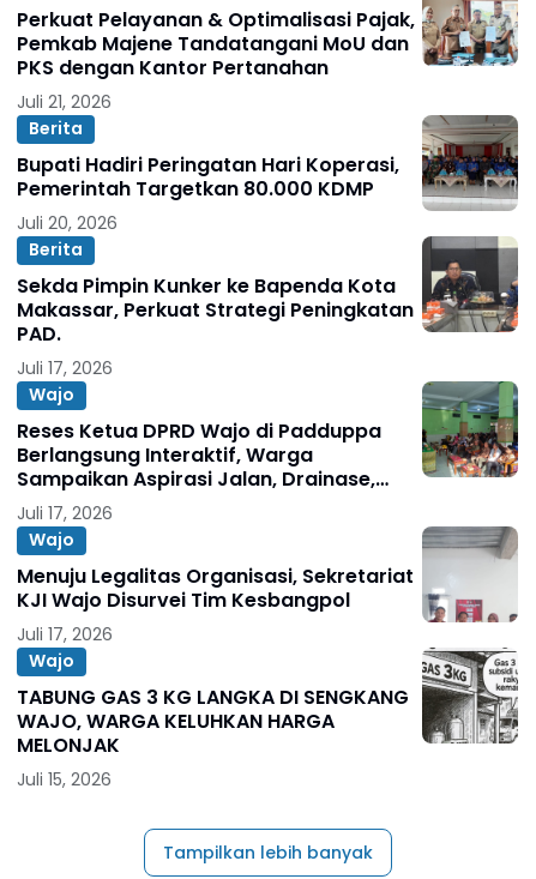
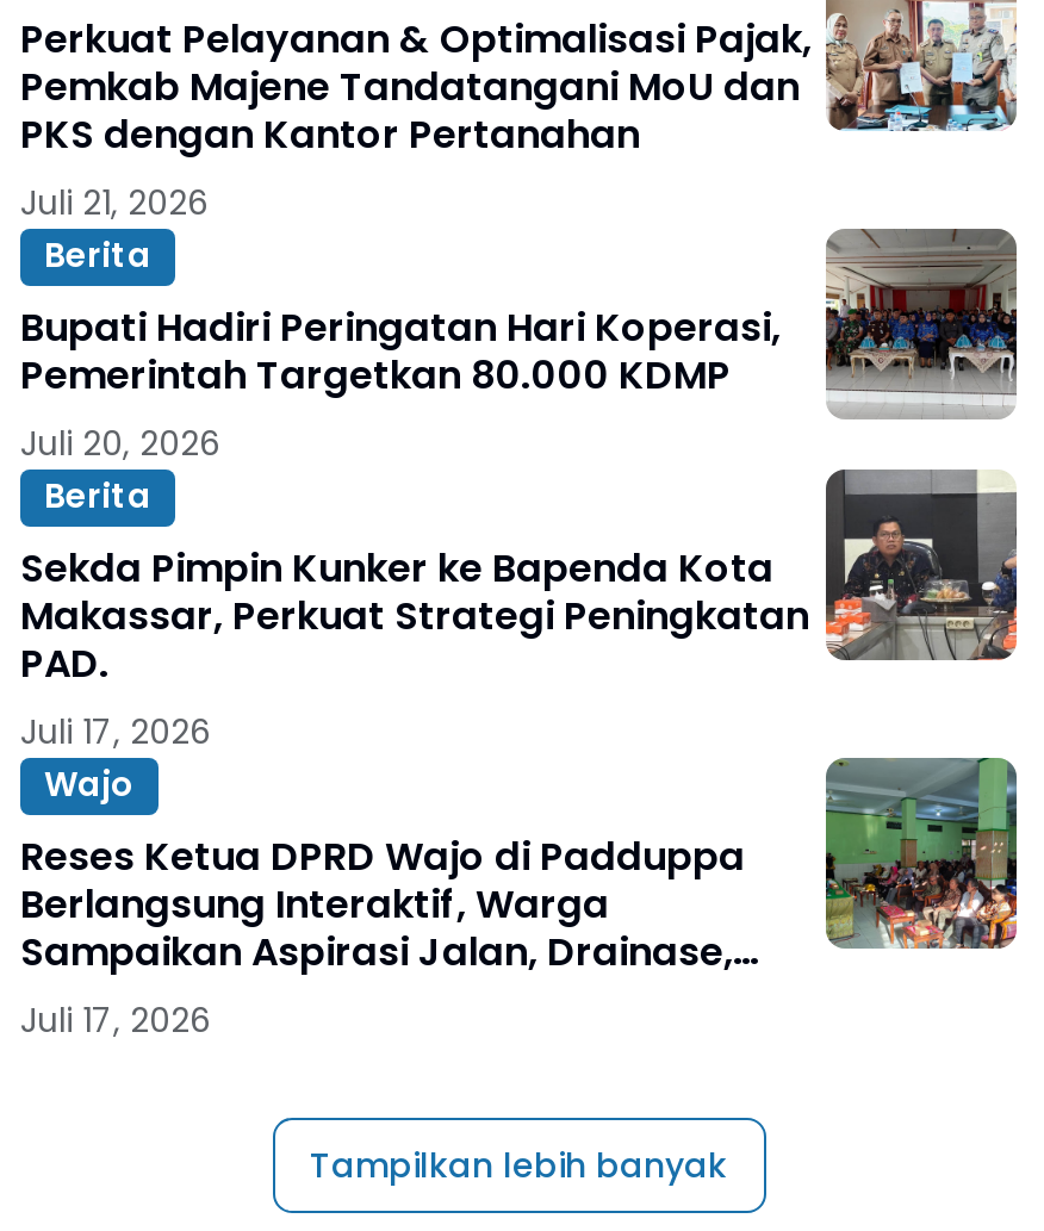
- [image]
- Wajo
- Menuju Legalitas Organisasi, Sekretariat
- KJI Wajo Disurvei Tim Kesbangpol
- Juli 17, 2026
- Wajo
- TABUNG GAS 3 KG LANGKA DI SENGKANG
- WAJO, WARGA KELUHKAN HARGA
- MELONJAK
- Juli 15, 2026

- [image]
